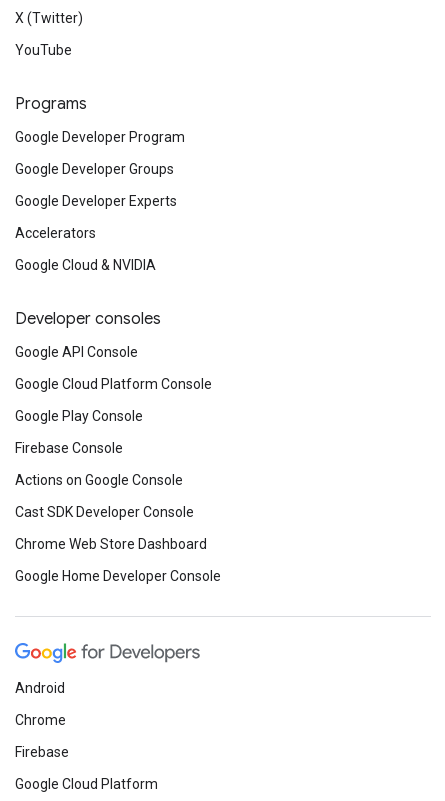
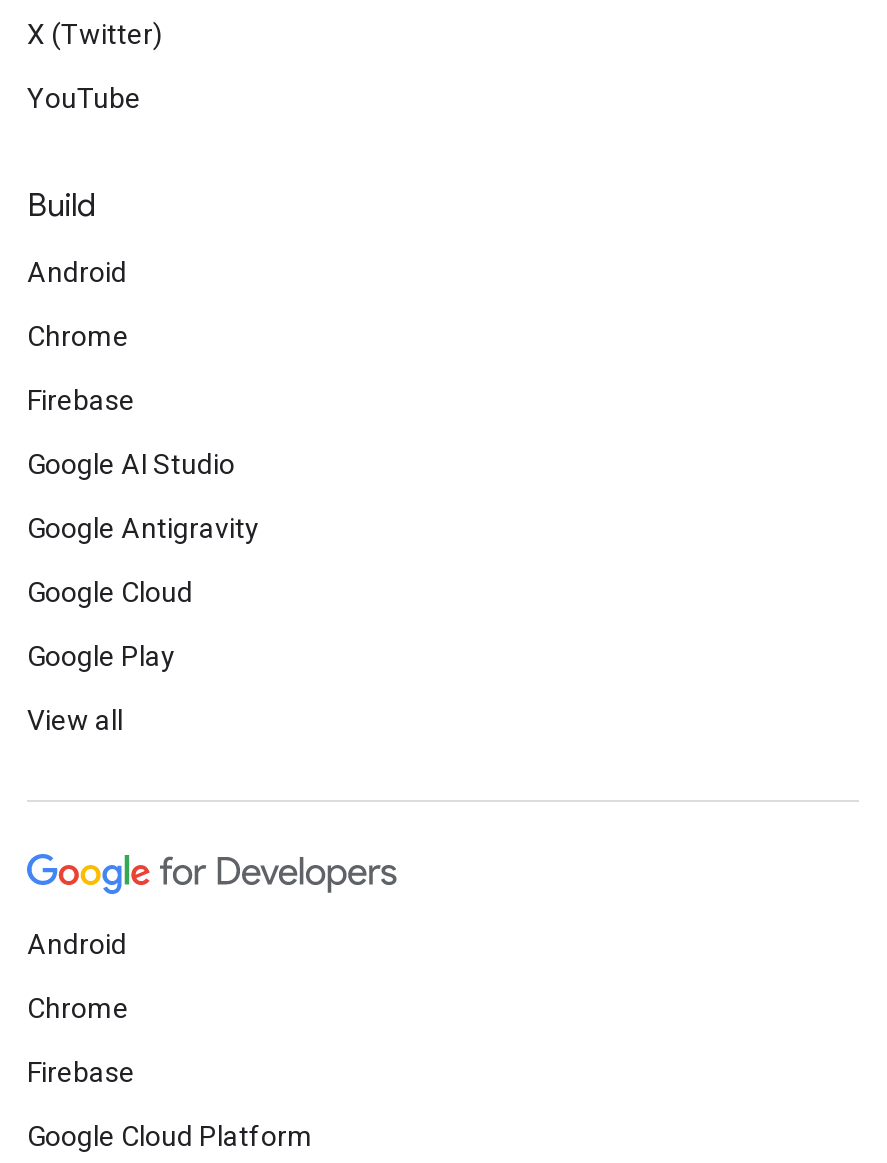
- Programs
- Google Developer Program
- Google Developer Groups
- Google Developer Experts
- Accelerators
- Google Cloud & NVIDIA
- Developer consoles
- Google API Console
- Google Cloud Platform Console
- Google Play Console
- Firebase Console
- Actions on Google Console
- Cast SDK Developer Console
- Chrome Web Store Dashboard
- Google Home Developer Console
+ Build
+ Android
+ Chrome
+ Firebase
+ Google AI Studio
+ Google Antigravity
+ Google Cloud
+ Google Play
+ View all
